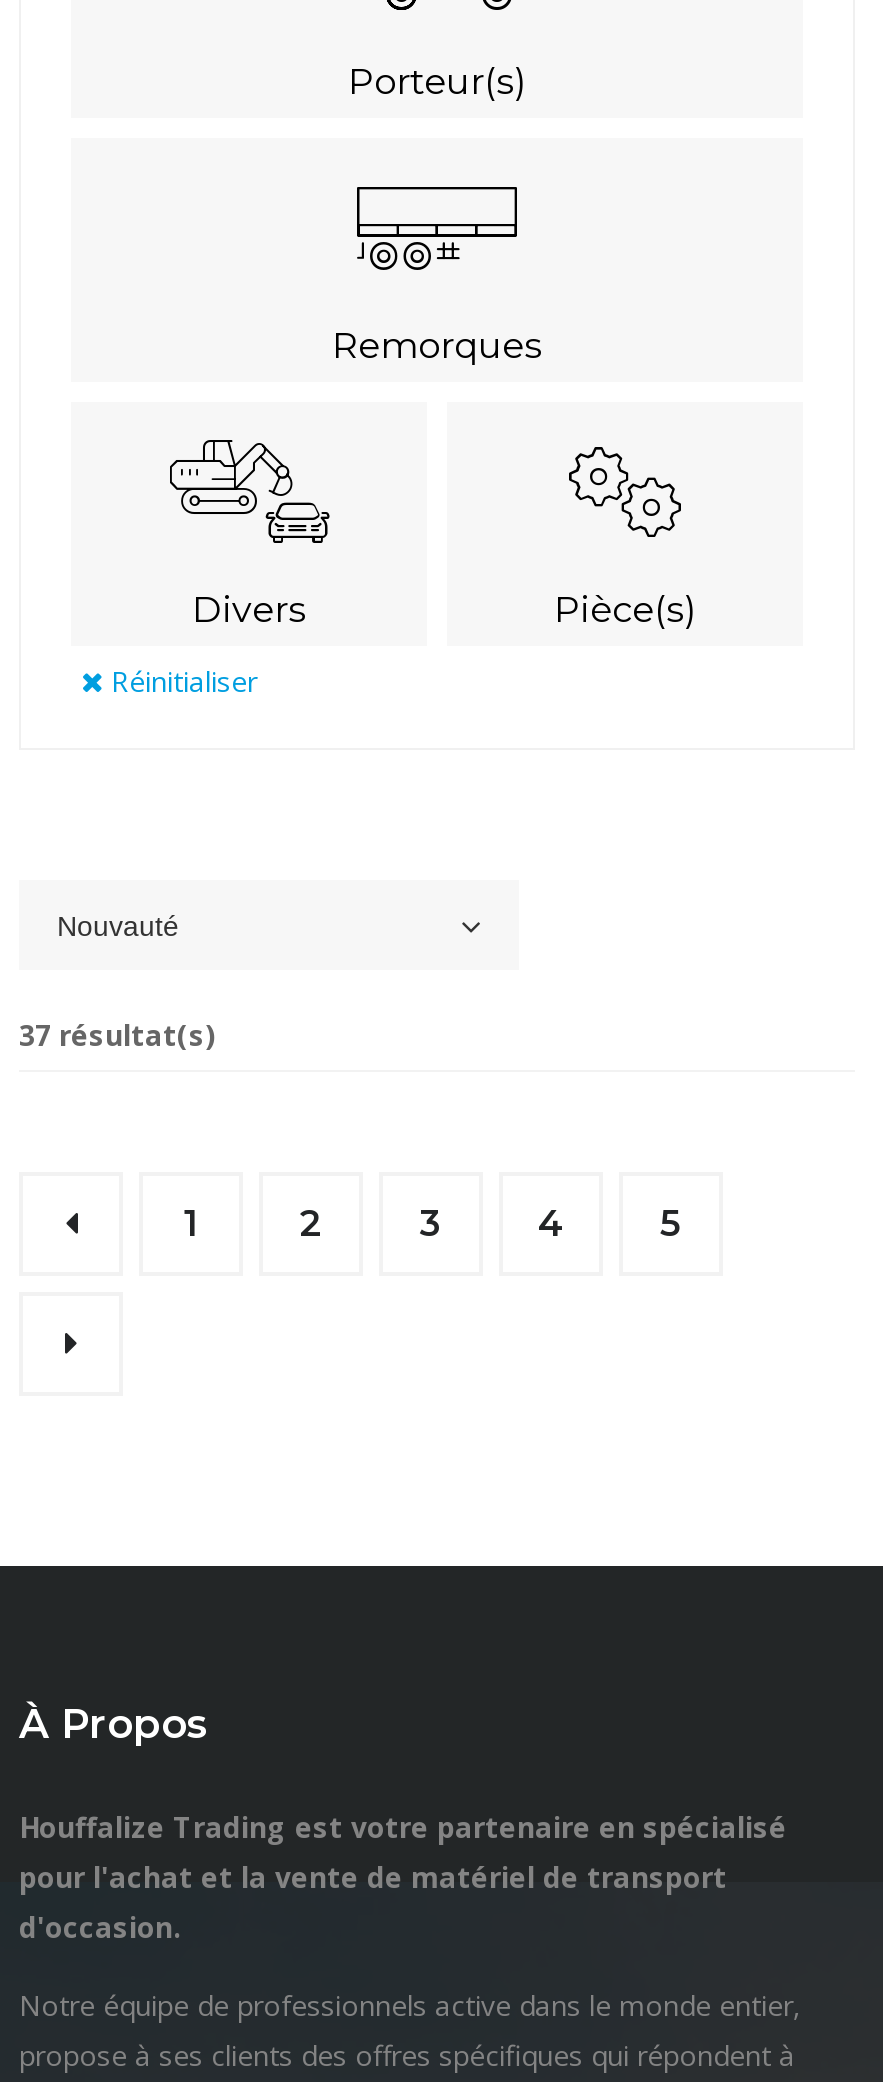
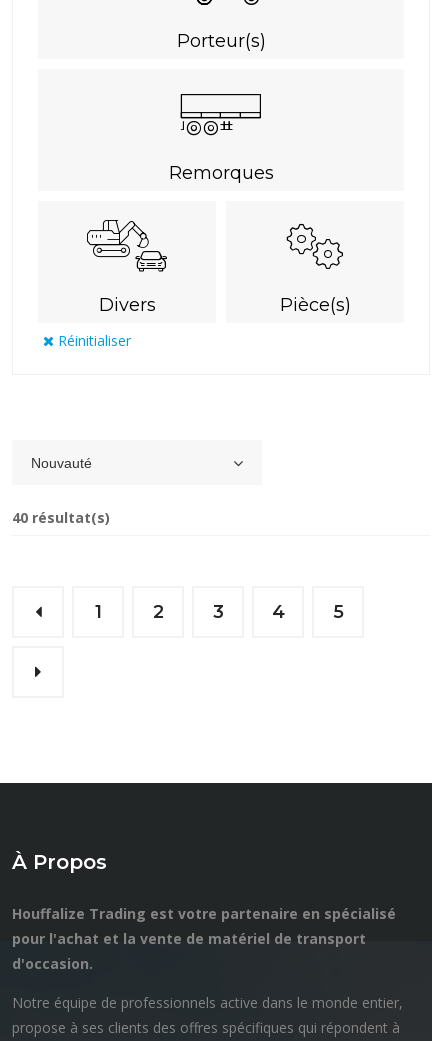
- 37 résultat(s)
+ 40 résultat(s)
